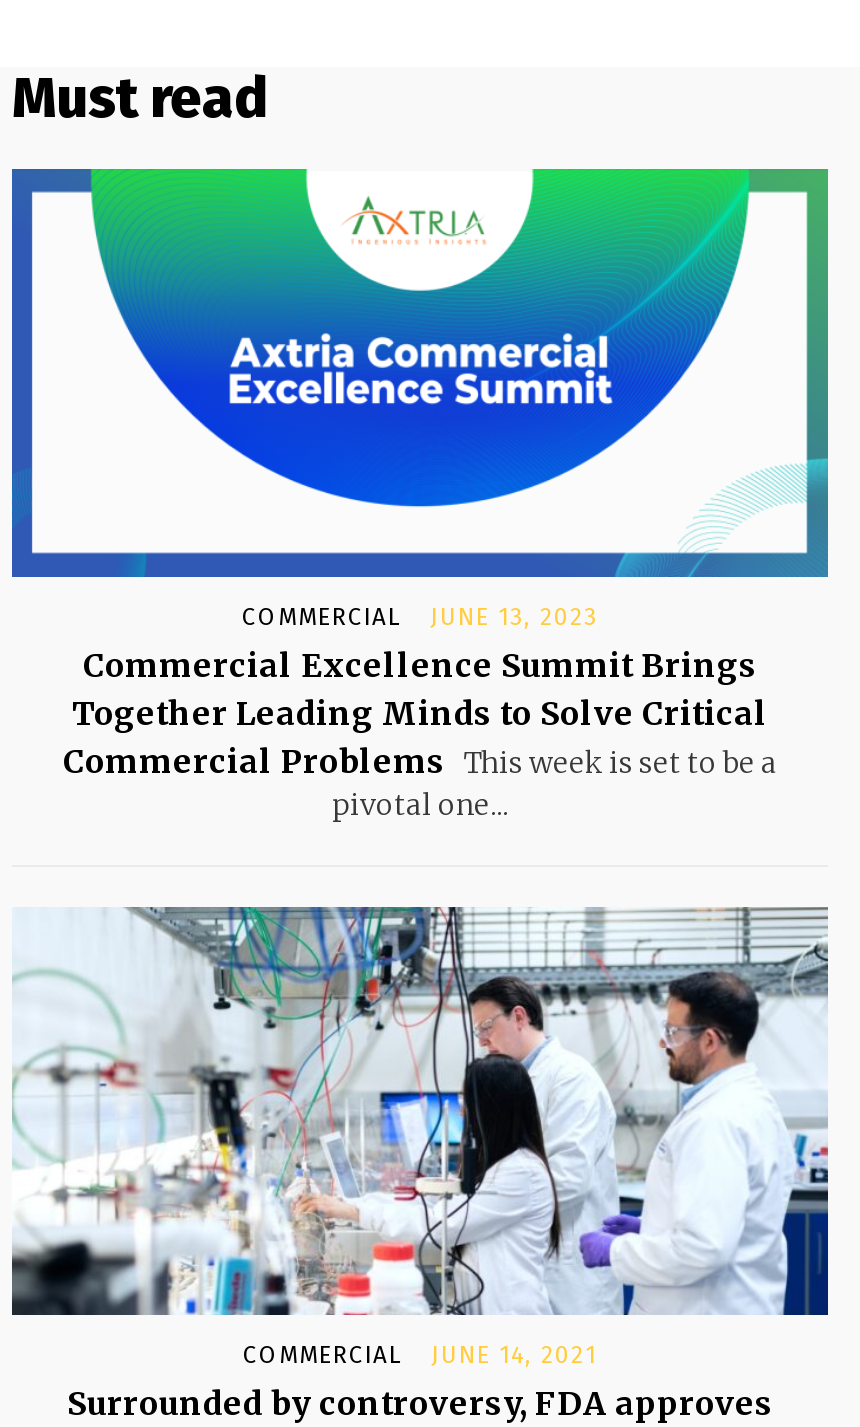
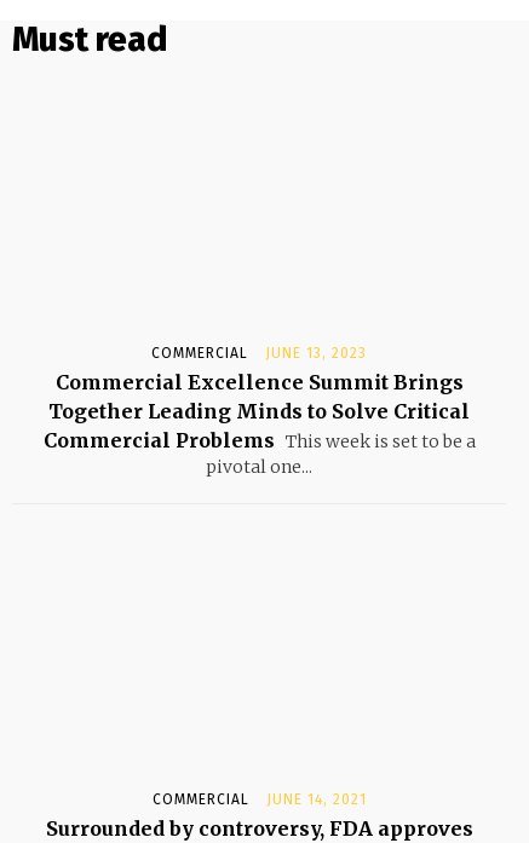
- [image]

- [image]
